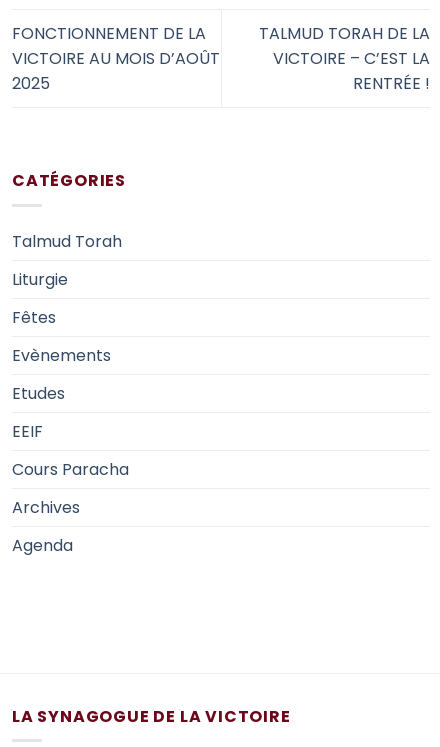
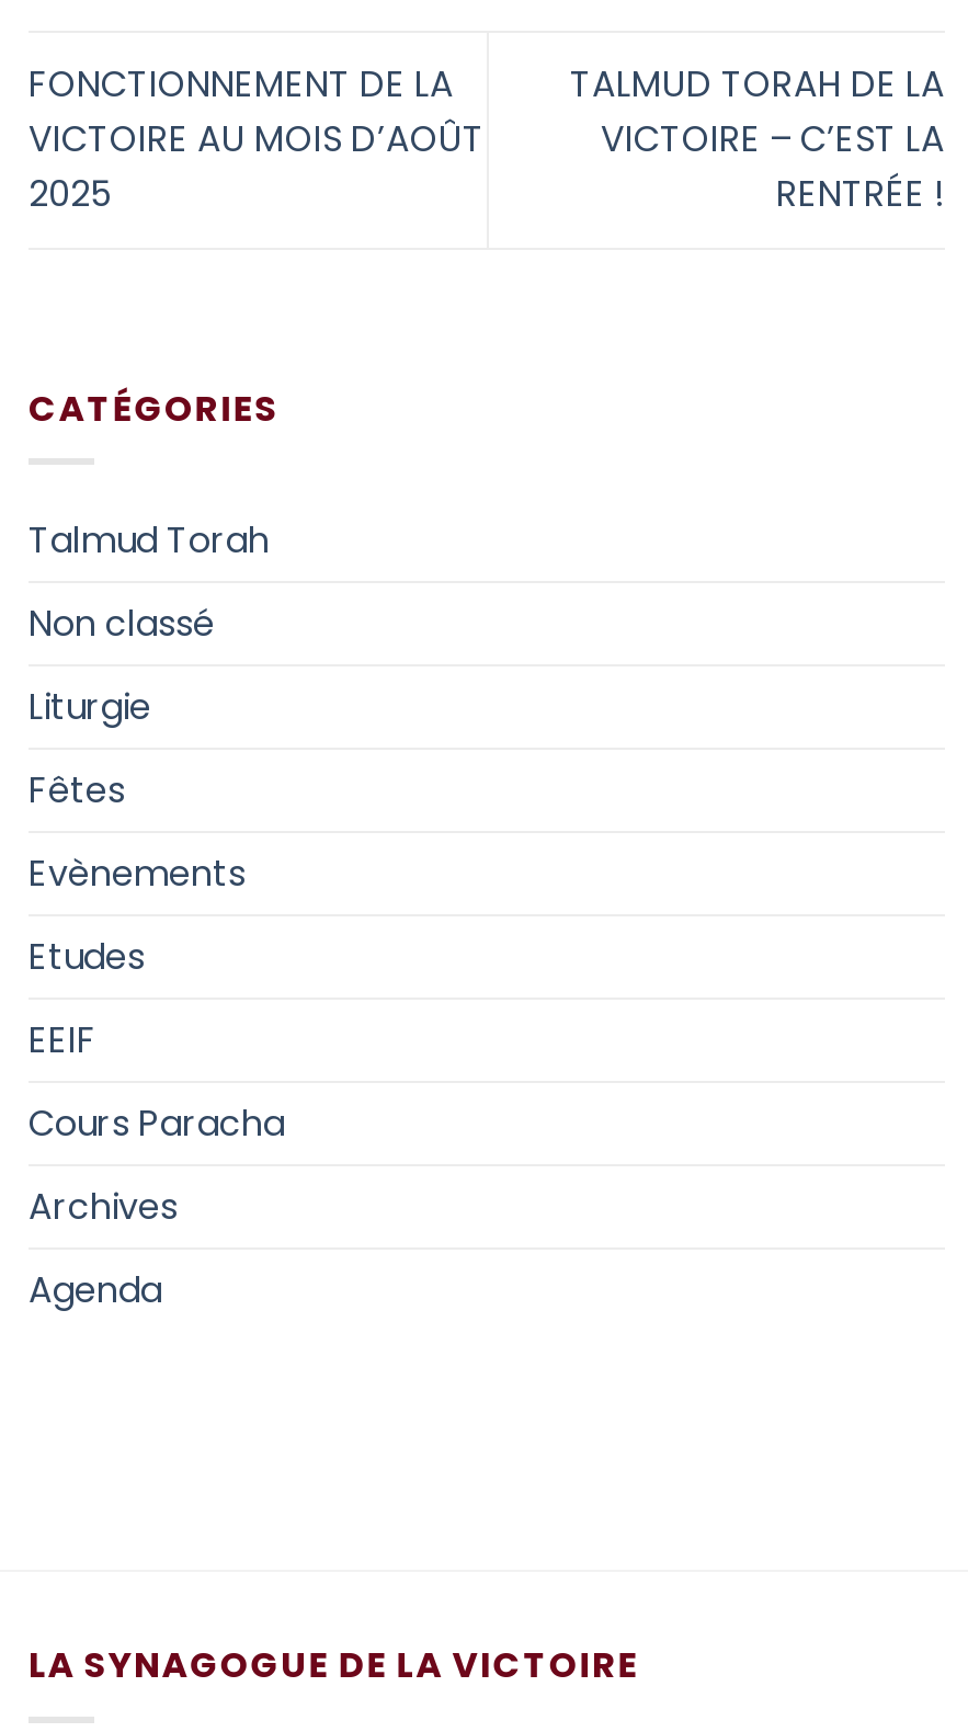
+ Non classé
